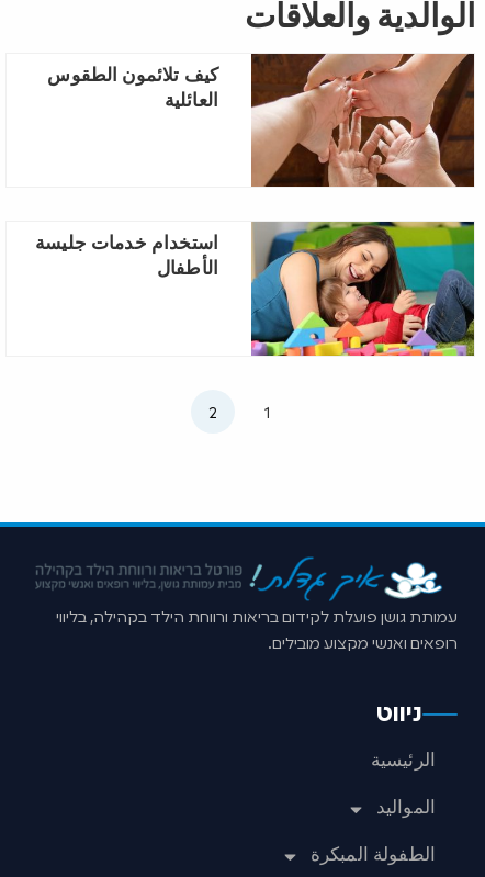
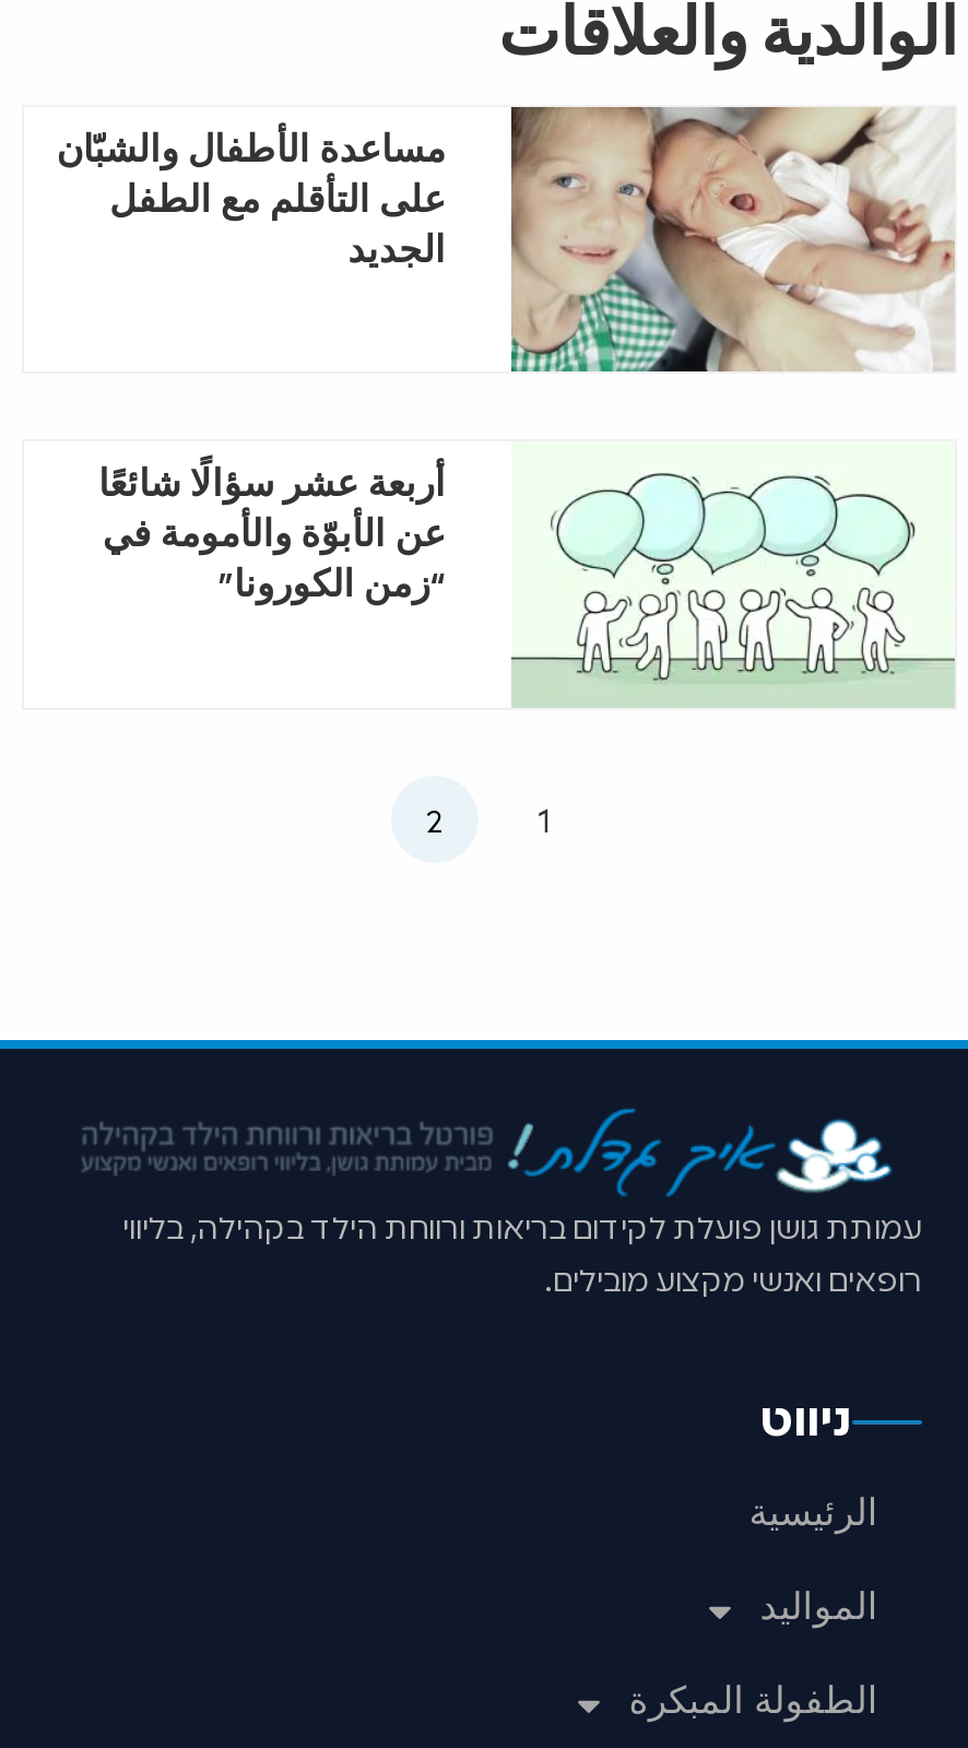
- [image]
- كيف تلائمون الطقوس
- العائلية
+ [image]
+ مساعدة الأطفال والشبّان
+ على التأقلم مع الطفل
+ الجديد

- [image]
- استخدام خدمات جليسة
- الأطفال
+ [image]
+ أربعة عشر سؤالًا شائعًا
+ عن الأبوّة والأمومة في
+ “زمن الكورونا”
